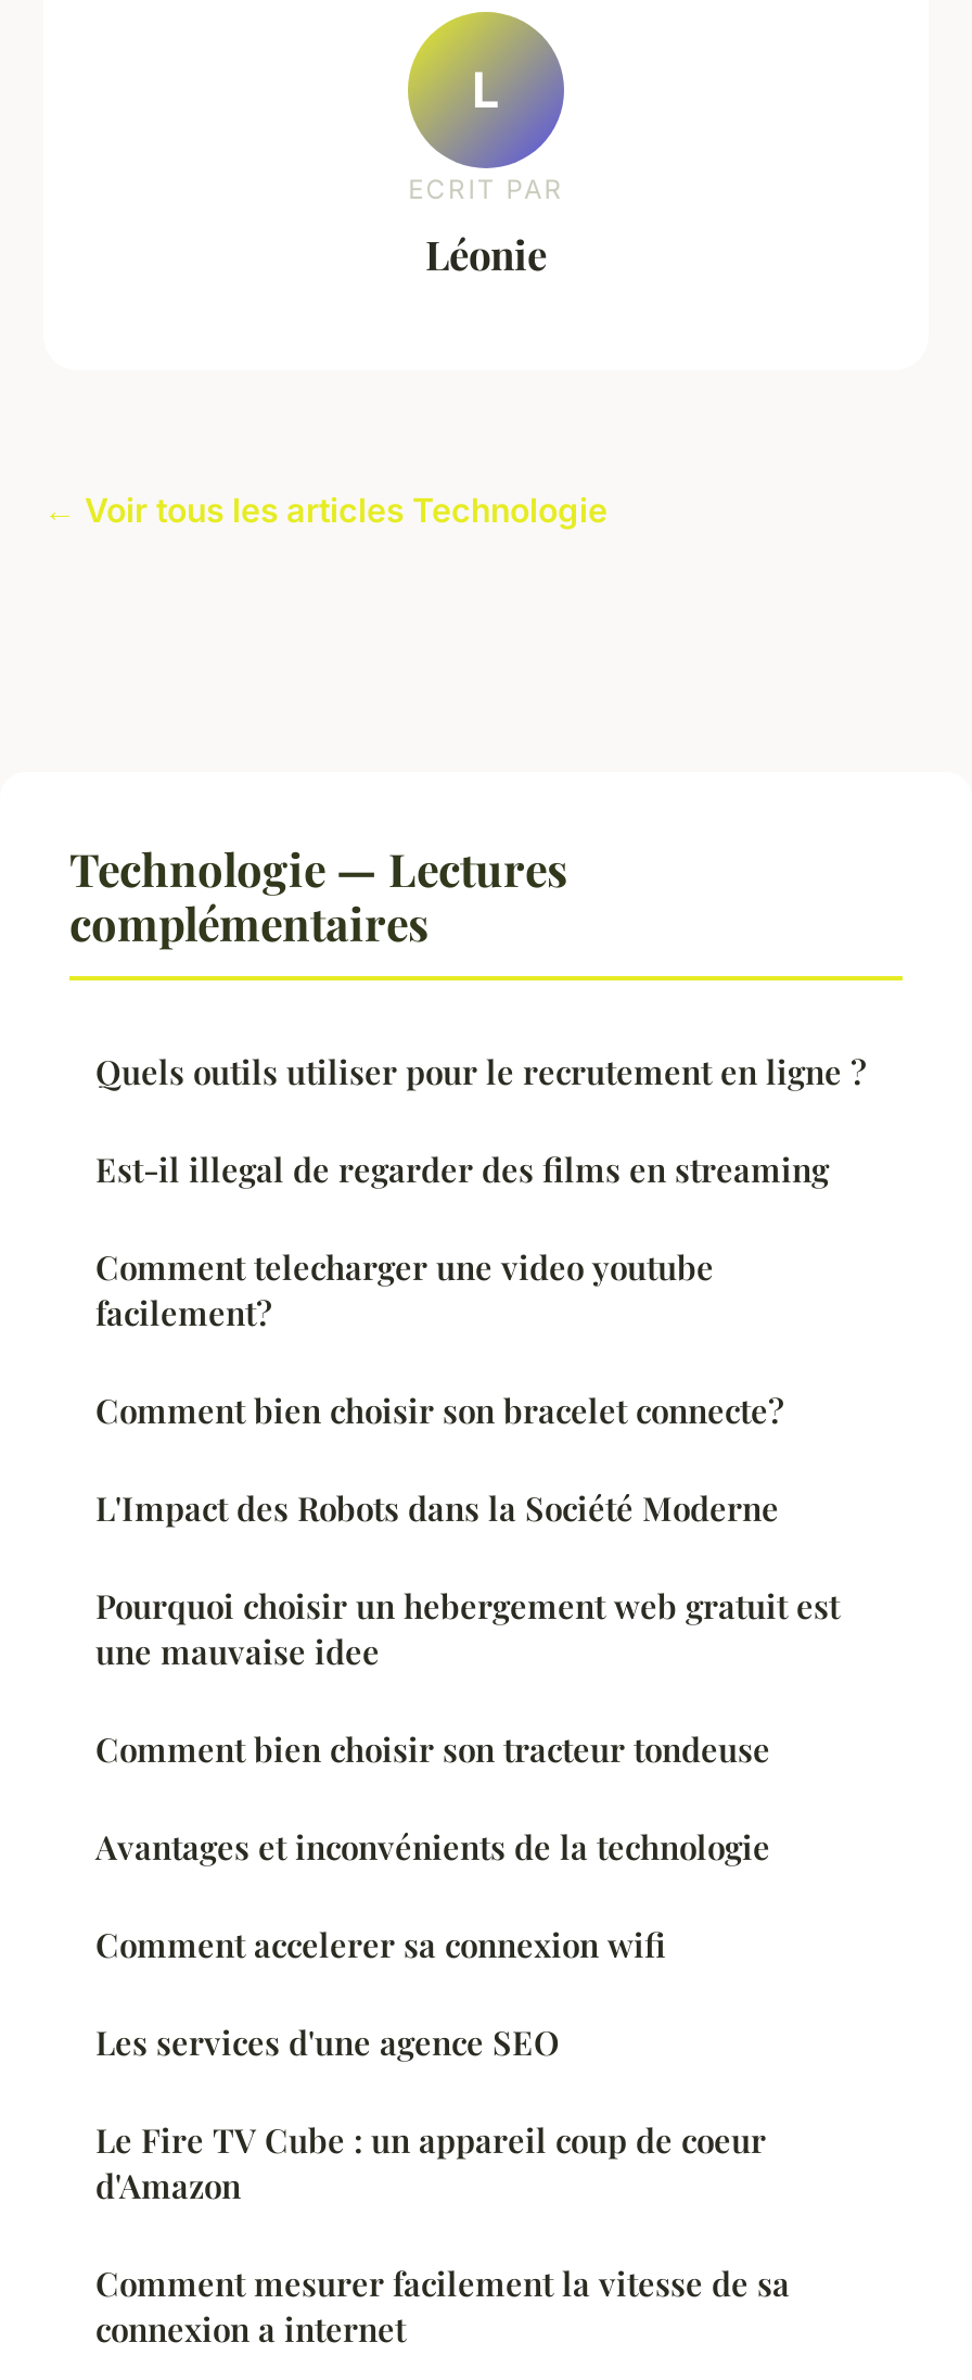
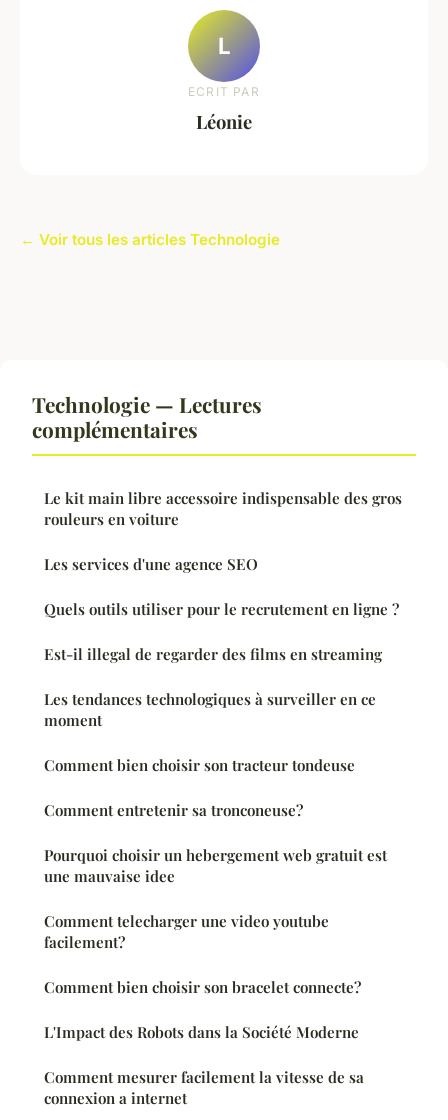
+ Le kit main libre accessoire indispensable des gros
+ rouleurs en voiture

moved down: Quels outils utiliser pour le recrutement en ligne ? | Est-il illegal de regarder des films en streaming

+ Les tendances technologiques à surveiller en ce
+ moment
+ Comment entretenir sa tronconeuse?

moved down: Comment telecharger une video youtube | facilement? | Comment bien choisir son bracelet connecte? | L'Impact des Robots dans la Société Moderne

moved up: Pourquoi choisir un hebergement web gratuit est | une mauvaise idee

moved up: Comment bien choisir son tracteur tondeuse

- Avantages et inconvénients de la technologie
- Comment accelerer sa connexion wifi
- Le Fire TV Cube : un appareil coup de coeur
- d'Amazon

moved up: Les services d'une agence SEO
